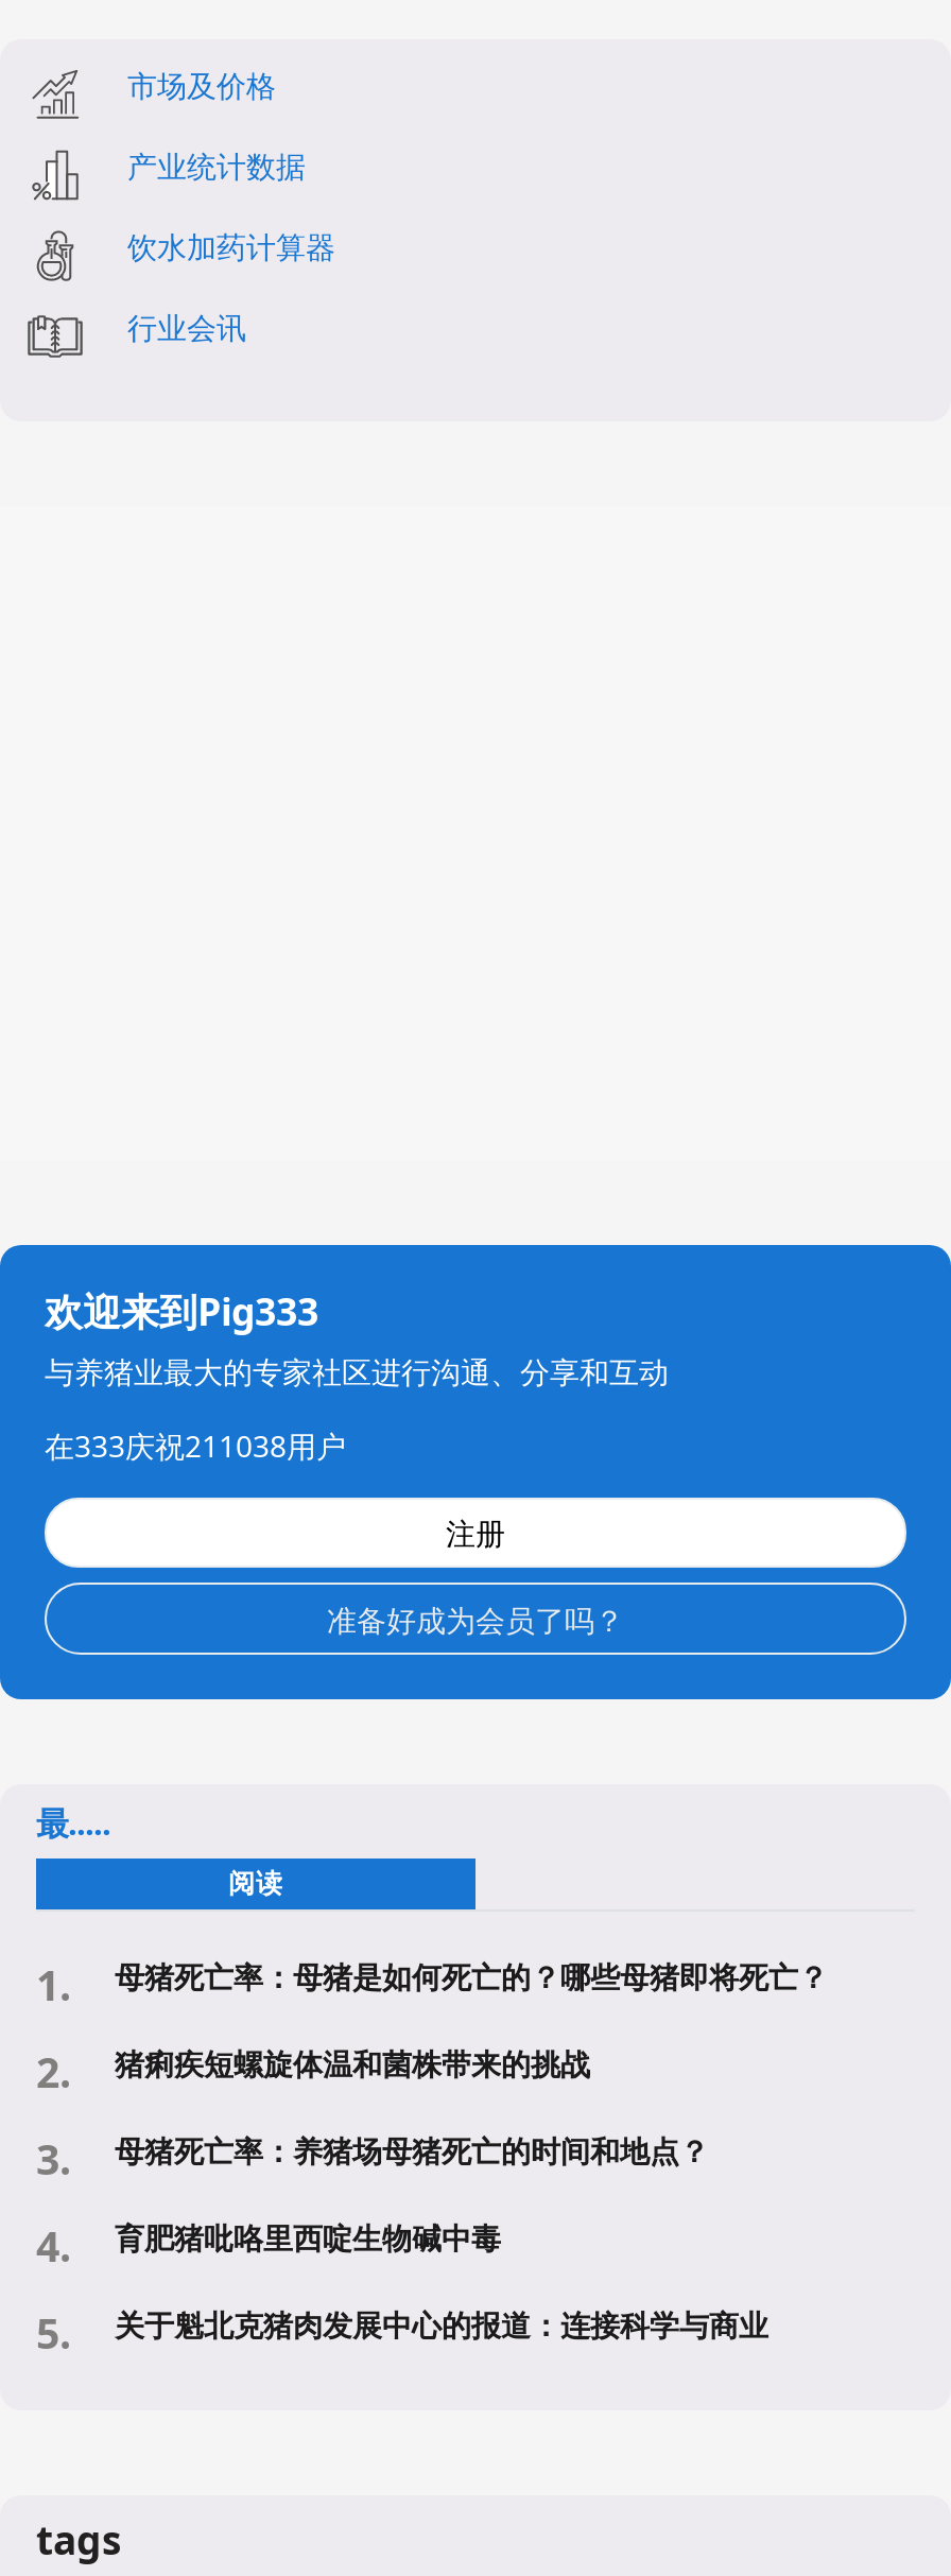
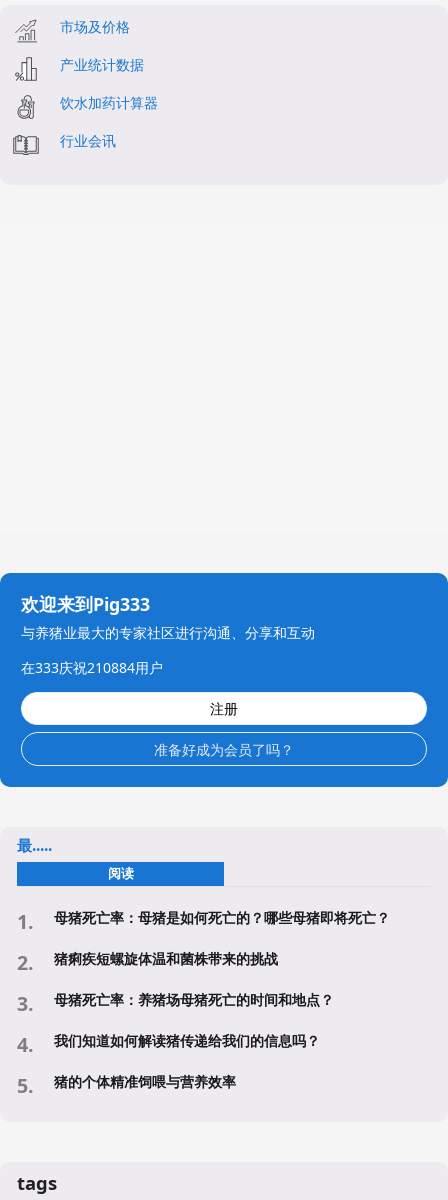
- 在333庆祝211038用户
+ 在333庆祝210884用户

- 育肥猪吡咯里西啶生物碱中毒
+ 我们知道如何解读猪传递给我们的信息吗？

- 关于魁北克猪肉发展中心的报道：连接科学与商业
+ 猪的个体精准饲喂与营养效率
